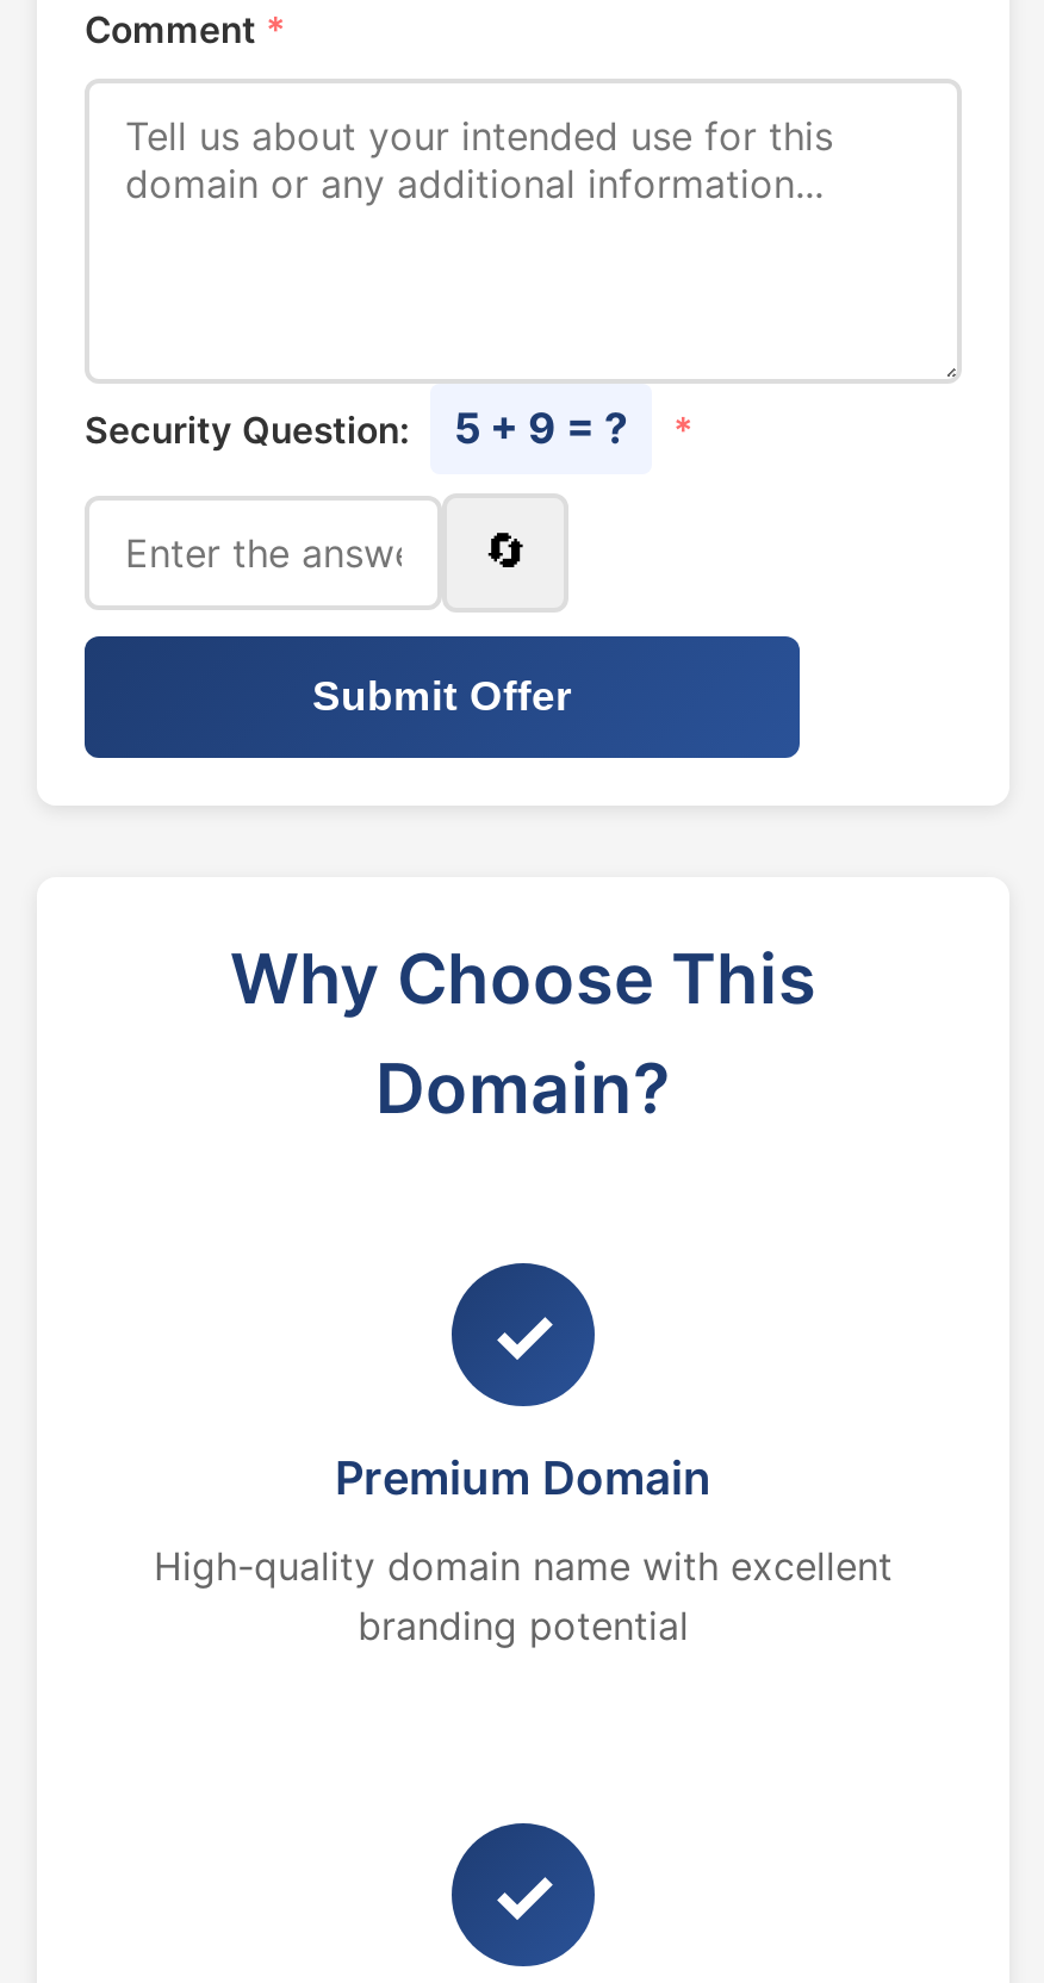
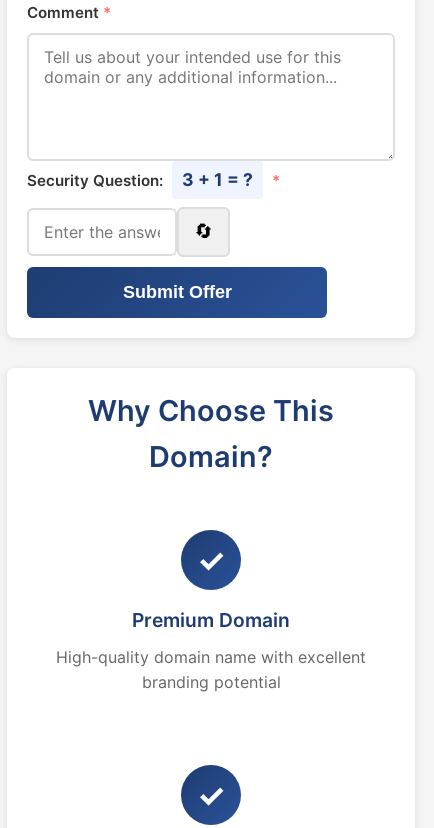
- 5 + 9 = ?
+ 3 + 1 = ?
